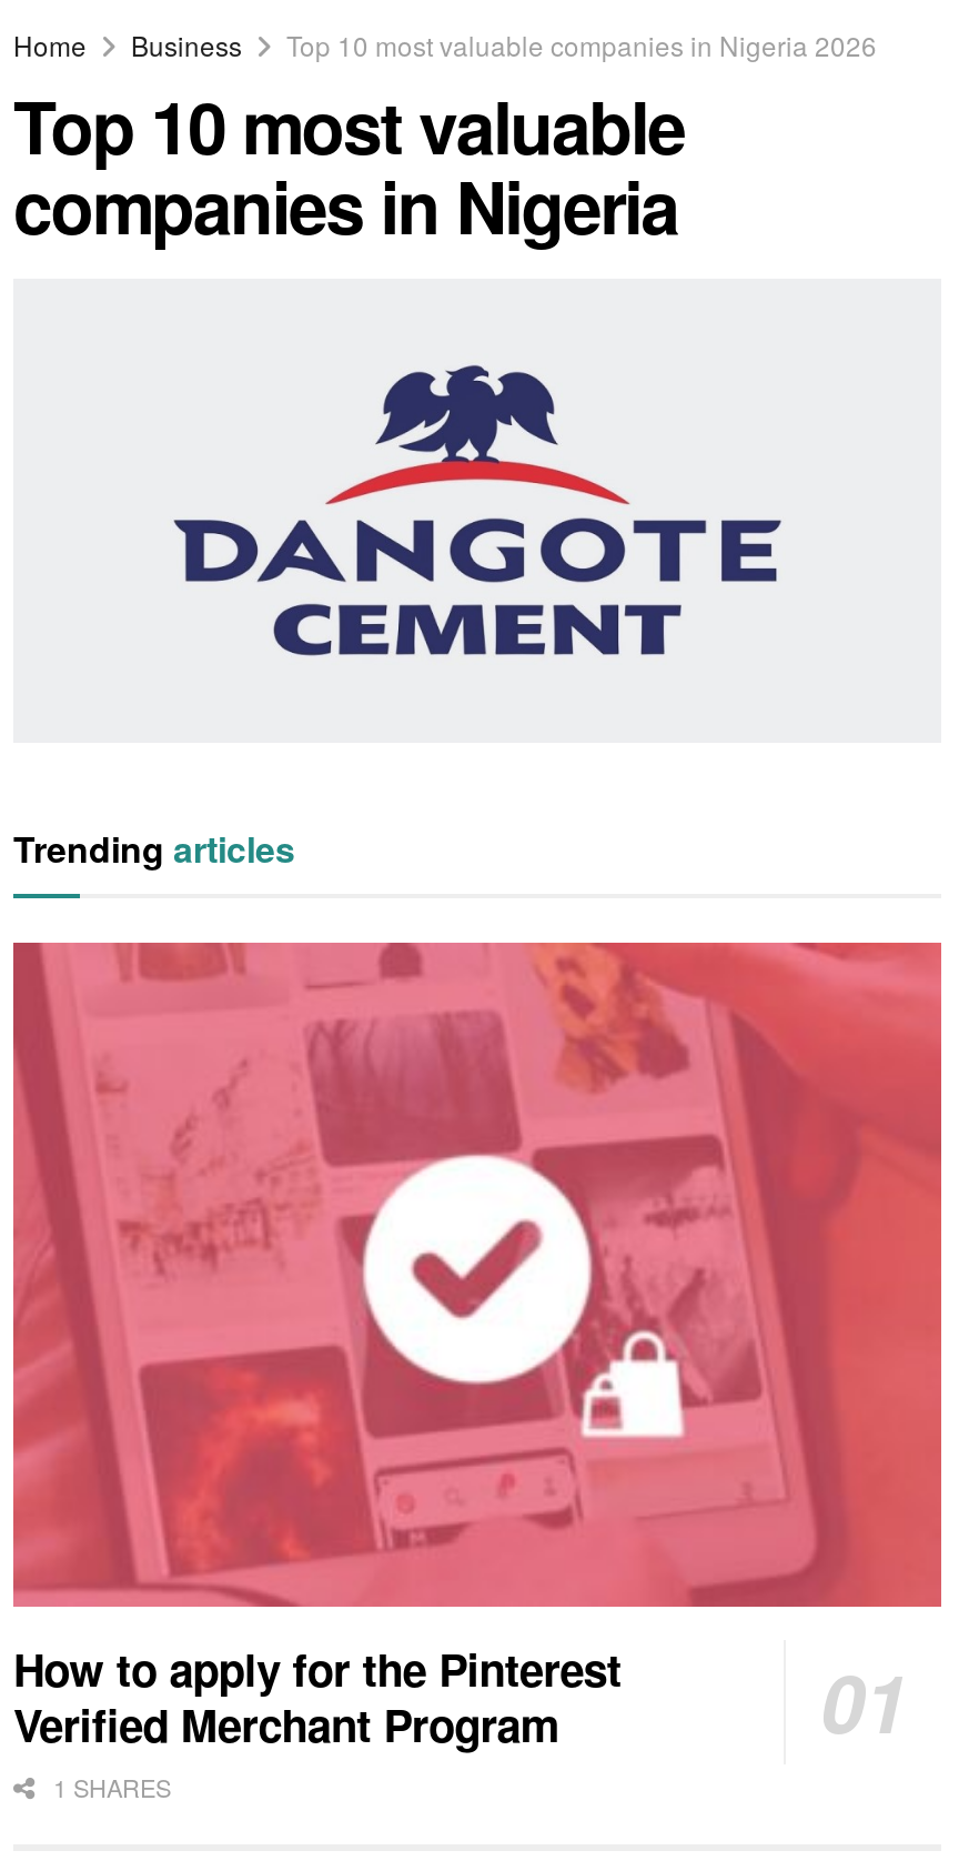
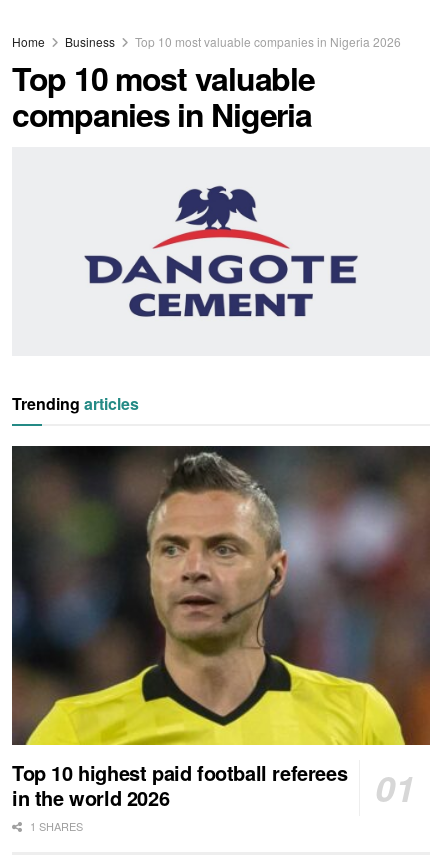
- [image]
- How to apply for the Pinterest
- Verified Merchant Program
+ [image]
+ Top 10 highest paid football referees
+ in the world 2026
